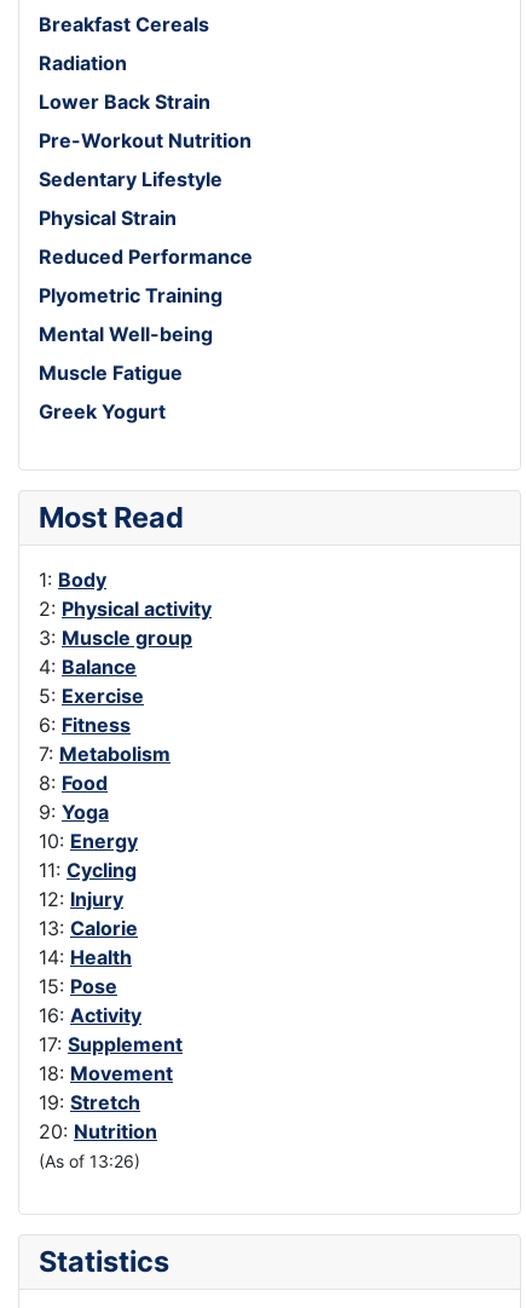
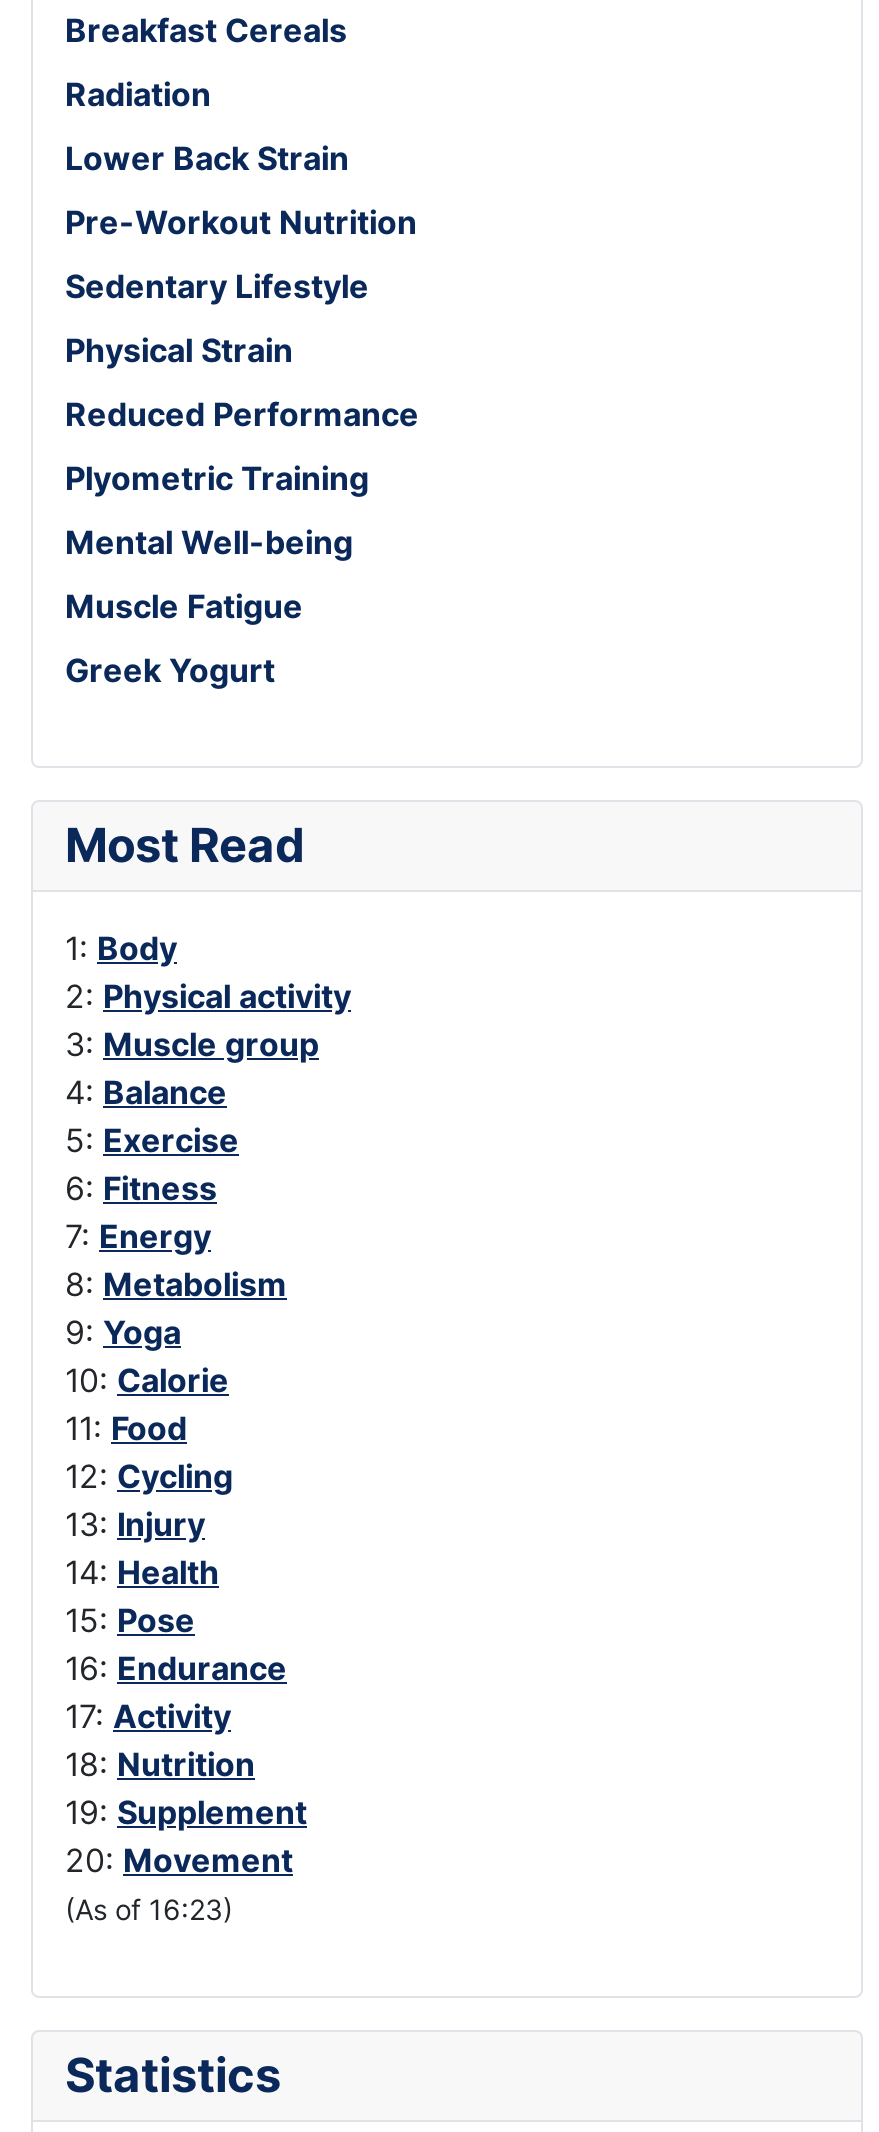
- 7: Metabolism
- 8: Food
+ 7: Energy
+ 8: Metabolism

- 10: Energy
- 11: Cycling
- 12: Injury
- 13: Calorie
+ 10: Calorie
+ 11: Food
+ 12: Cycling
+ 13: Injury

- 16: Activity
- 17: Supplement
- 18: Movement
- 19: Stretch
- 20: Nutrition
- (As of 13:26)
+ 16: Endurance
+ 17: Activity
+ 18: Nutrition
+ 19: Supplement
+ 20: Movement
+ (As of 16:23)
